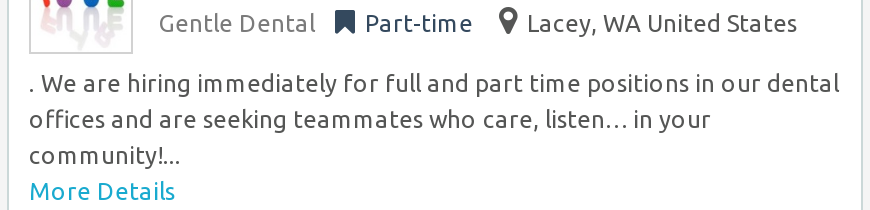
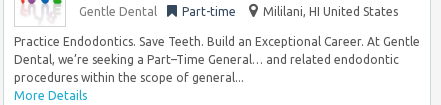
- Lacey, WA United States
+ Mililani, HI United States

- . We are hiring immediately for full and part time positions in our dental
- offices and are seeking teammates who care, listen… in your
- community!...
+ Practice Endodontics. Save Teeth. Build an Exceptional Career. At Gentle
+ Dental, we’re seeking a Part–Time General… and related endodontic
+ procedures within the scope of general...
